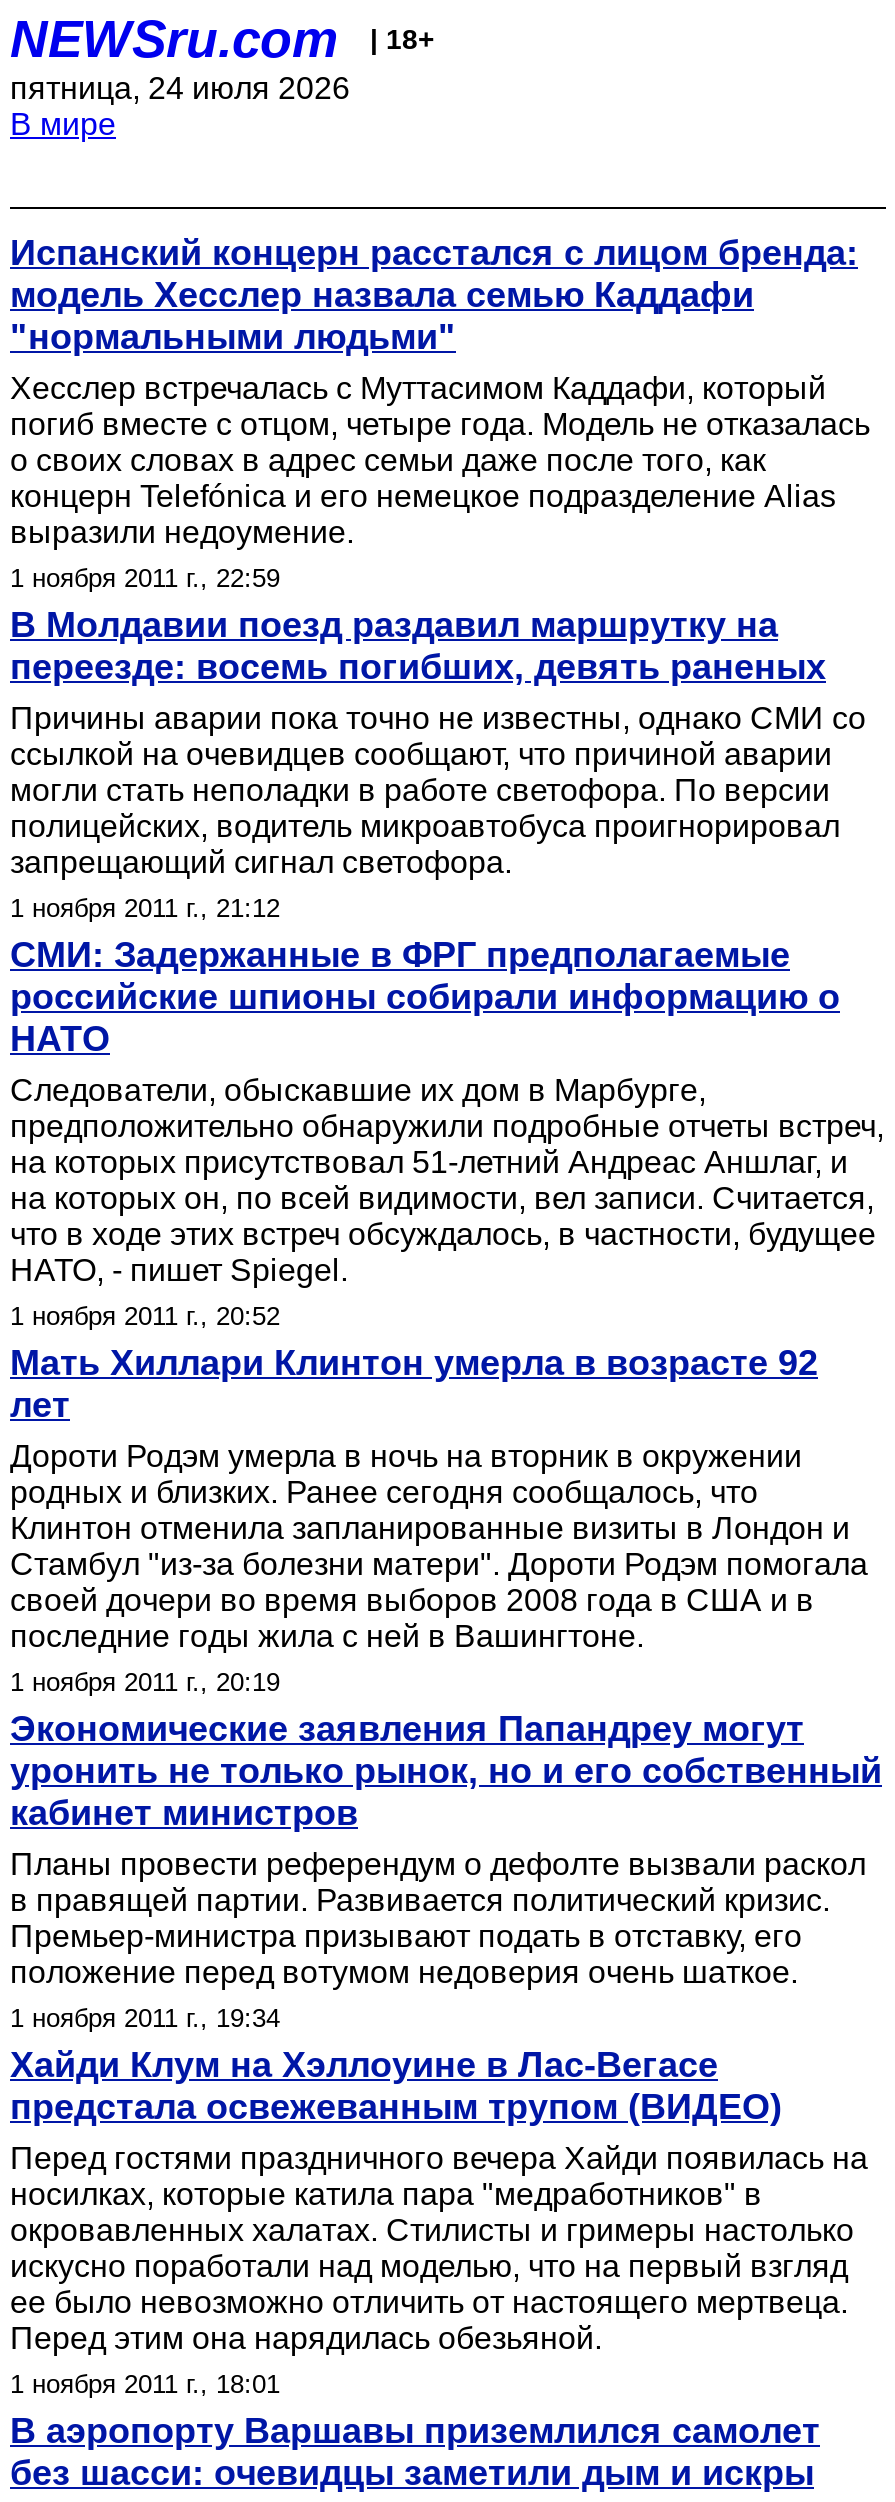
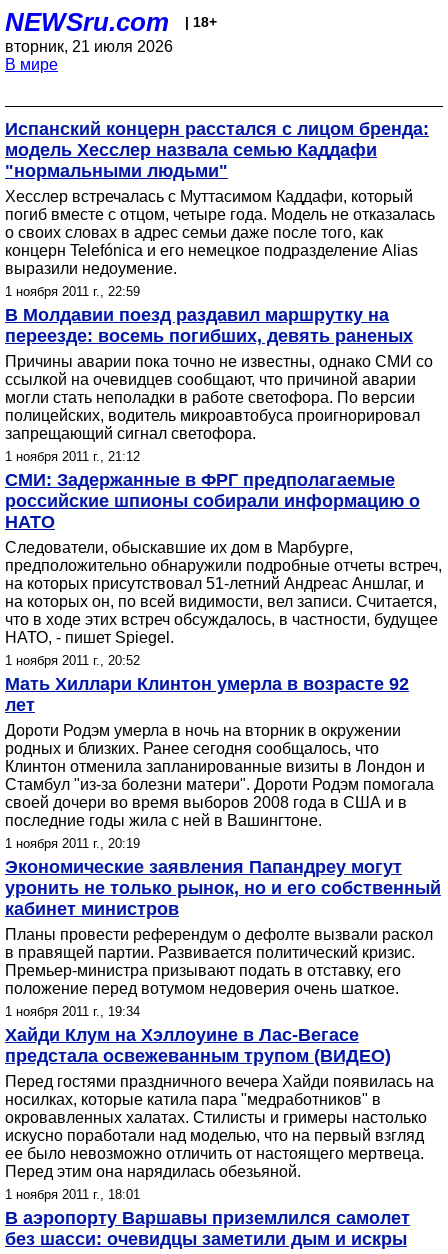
- пятница, 24 июля 2026
+ вторник, 21 июля 2026
